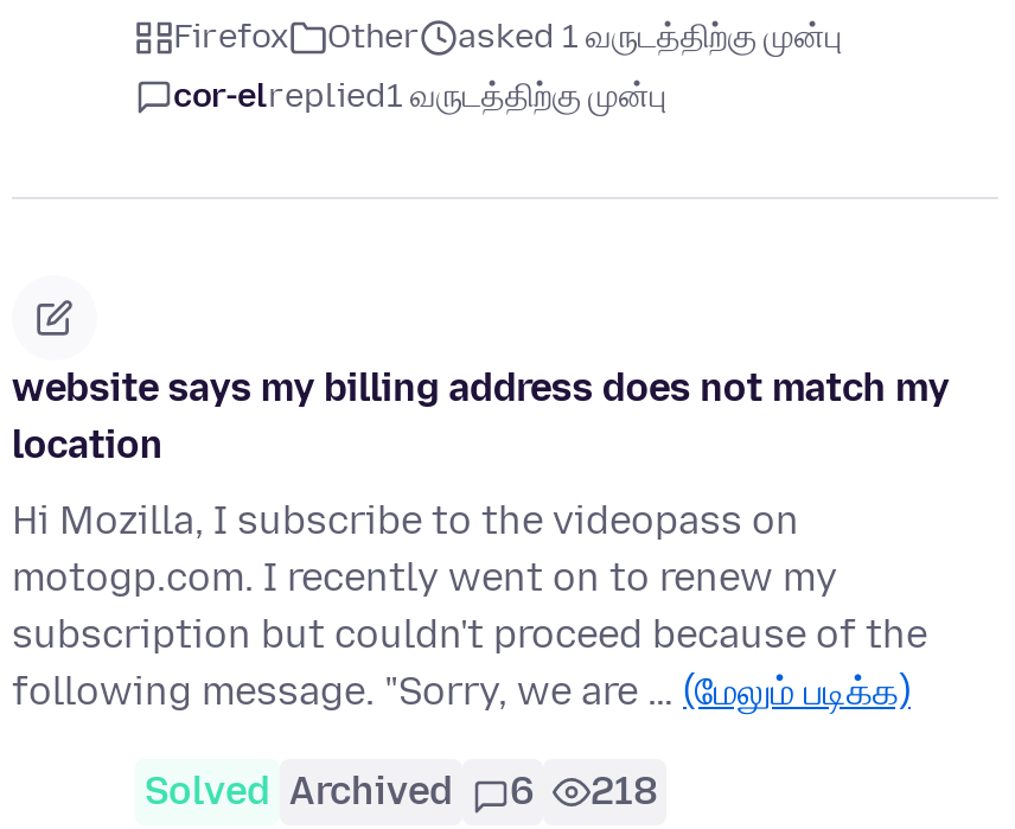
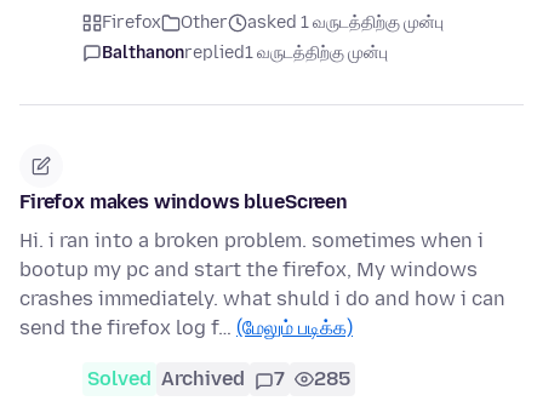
- cor-elreplied1 வருடத்திற்கு முன்பு
+ Balthanonreplied1 வருடத்திற்கு முன்பு

- website says my billing address does not match my
- location
+ Firefox makes windows blueScreen

- Hi Mozilla, I subscribe to the videopass on
- motogp.com. I recently went on to renew my
- subscription but couldn't proceed because of the
- following message. "Sorry, we are … (மேலும் படிக்க)
+ Hi. i ran into a broken problem. sometimes when i
+ bootup my pc and start the firefox, My windows
+ crashes immediately. what shuld i do and how i can
+ send the firefox log f… (மேலும் படிக்க)

- 6
+ 7

- 218
+ 285
